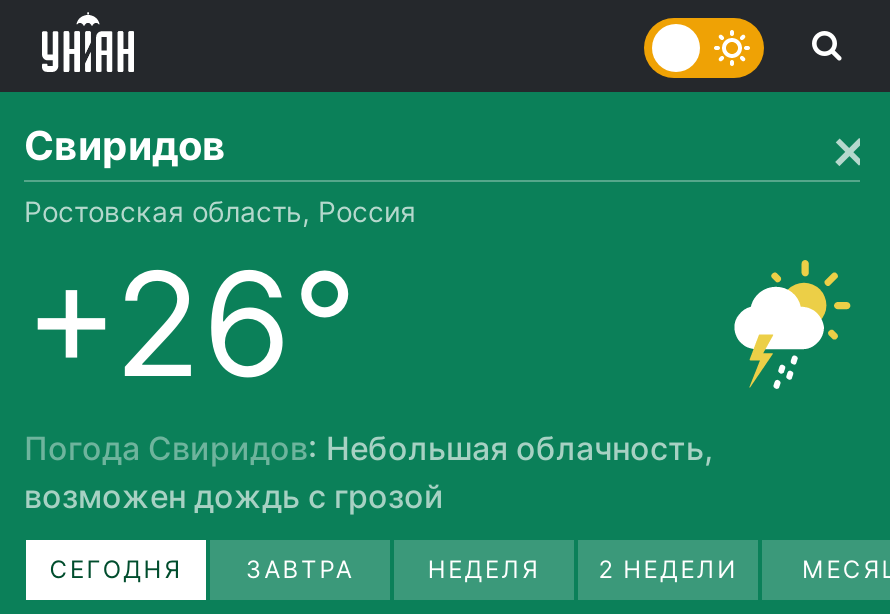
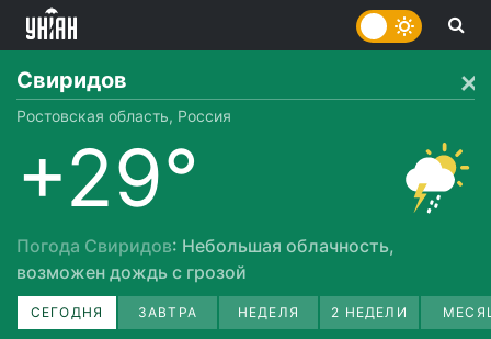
- +26°
+ +29°
